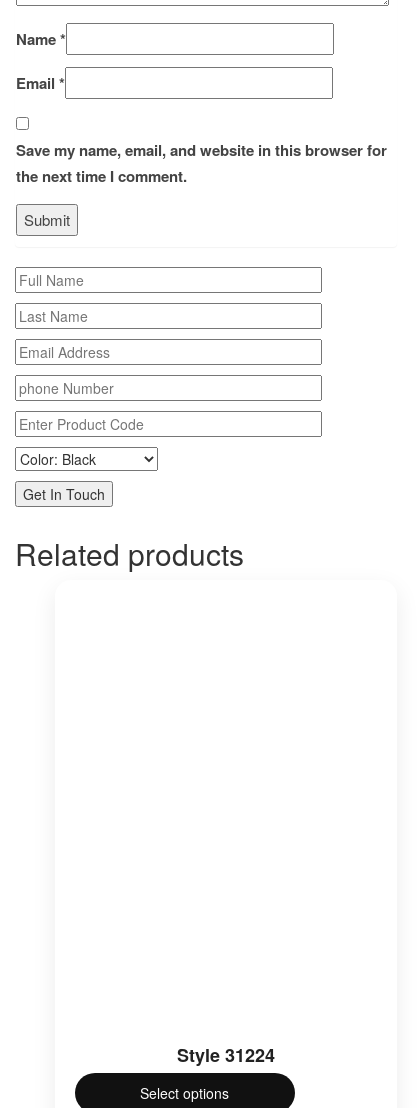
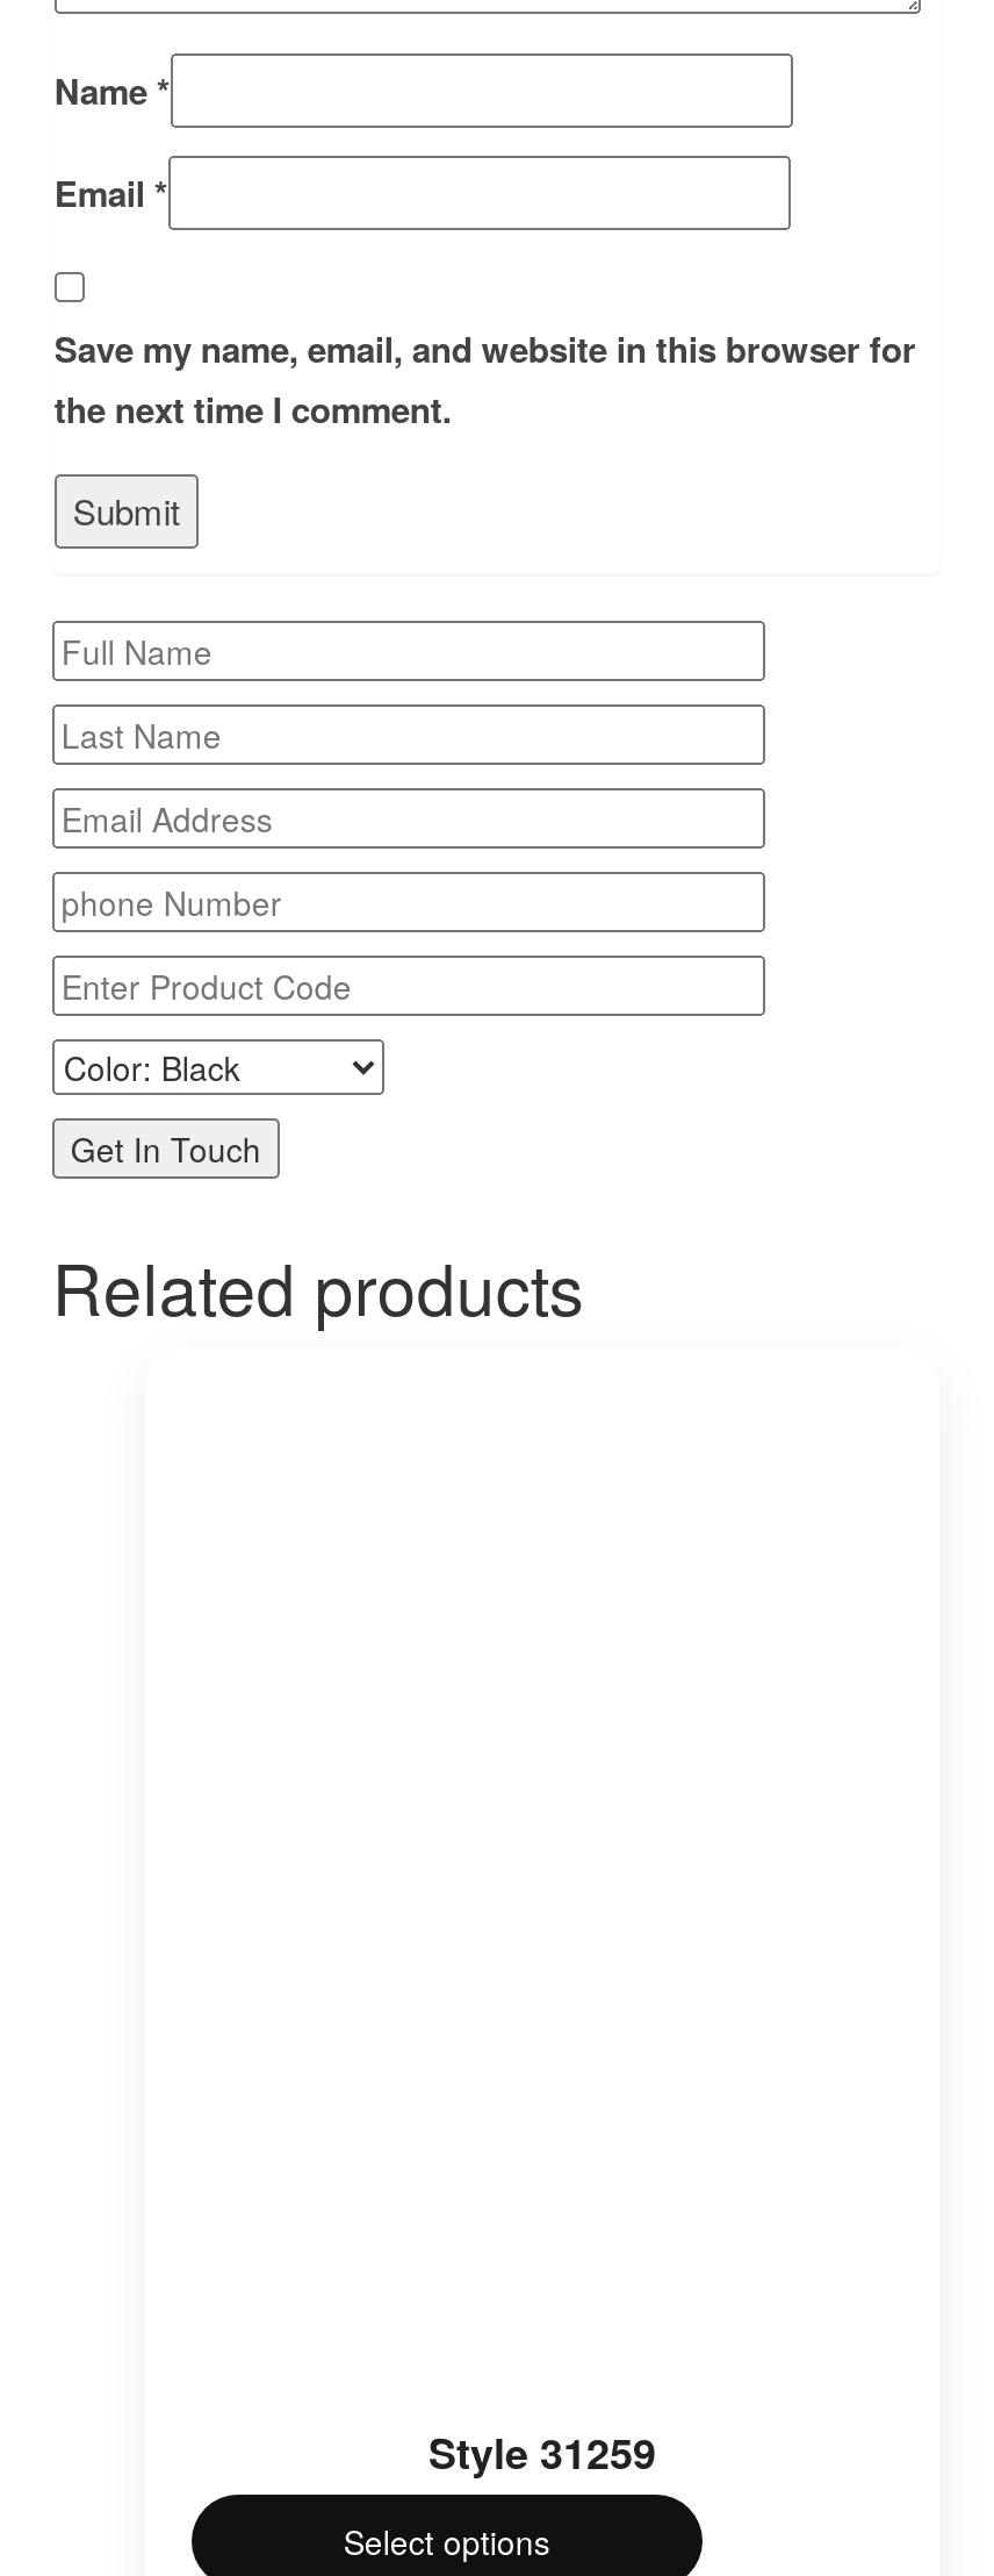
- Style 31224
+ Style 31259
